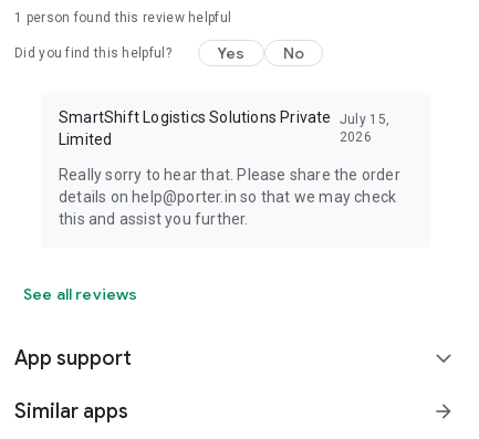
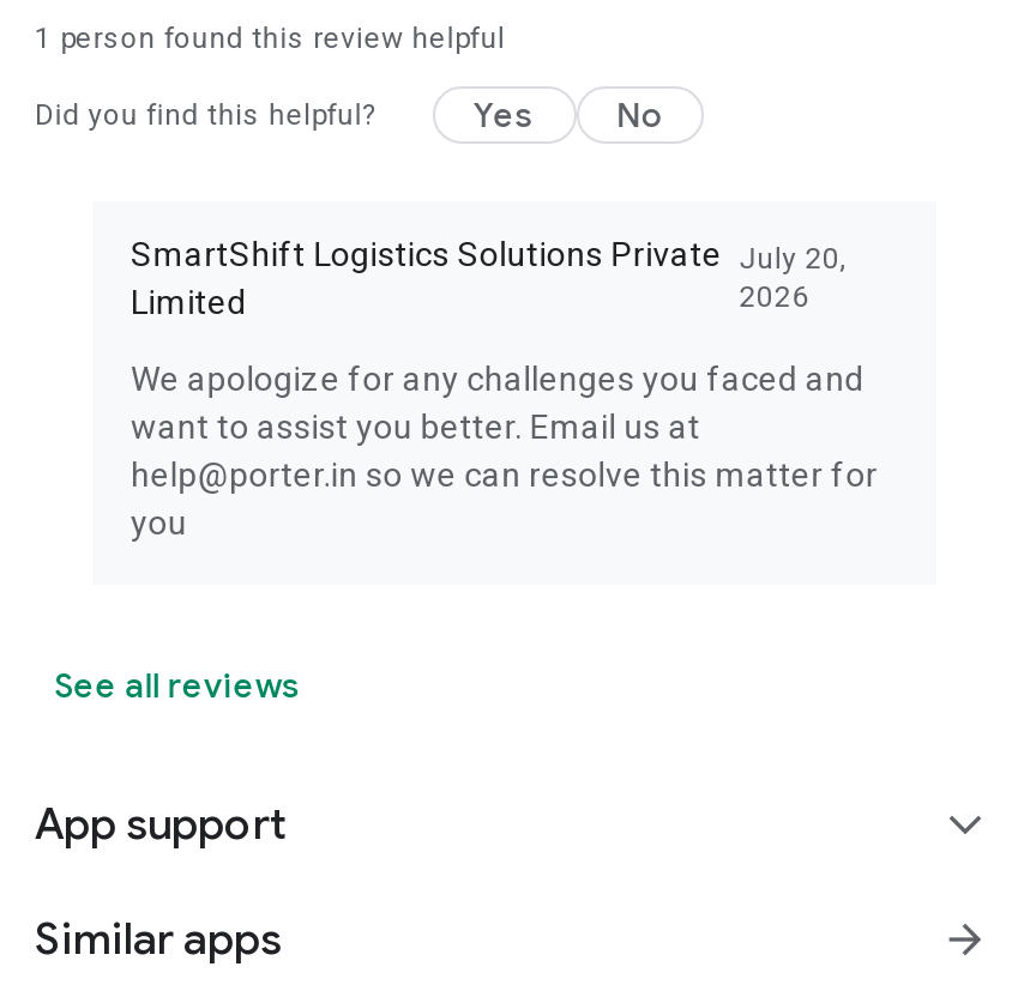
- SmartShift Logistics Solutions Private July 15,
+ SmartShift Logistics Solutions Private July 20,

- Really sorry to hear that. Please share the order
- details on help@porter.in so that we may check
- this and assist you further.
+ We apologize for any challenges you faced and
+ want to assist you better. Email us at
+ help@porter.in so we can resolve this matter for
+ you
